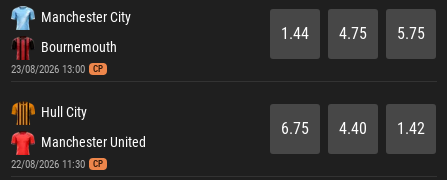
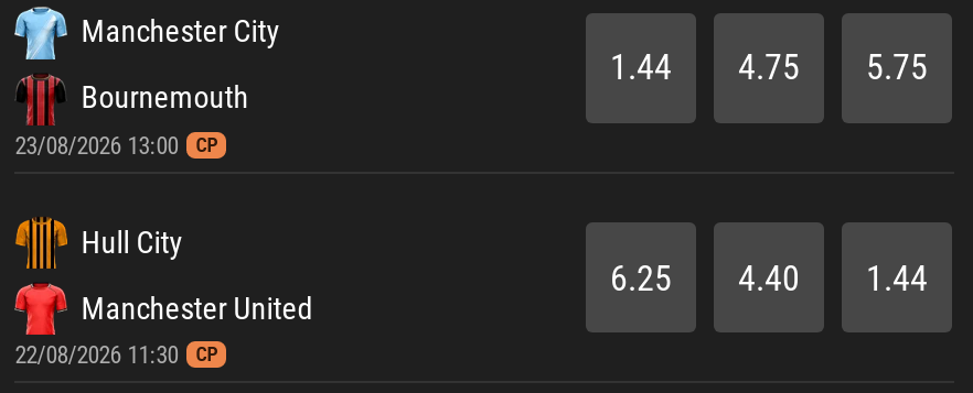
- 6.75
+ 6.25

- 1.42
+ 1.44
